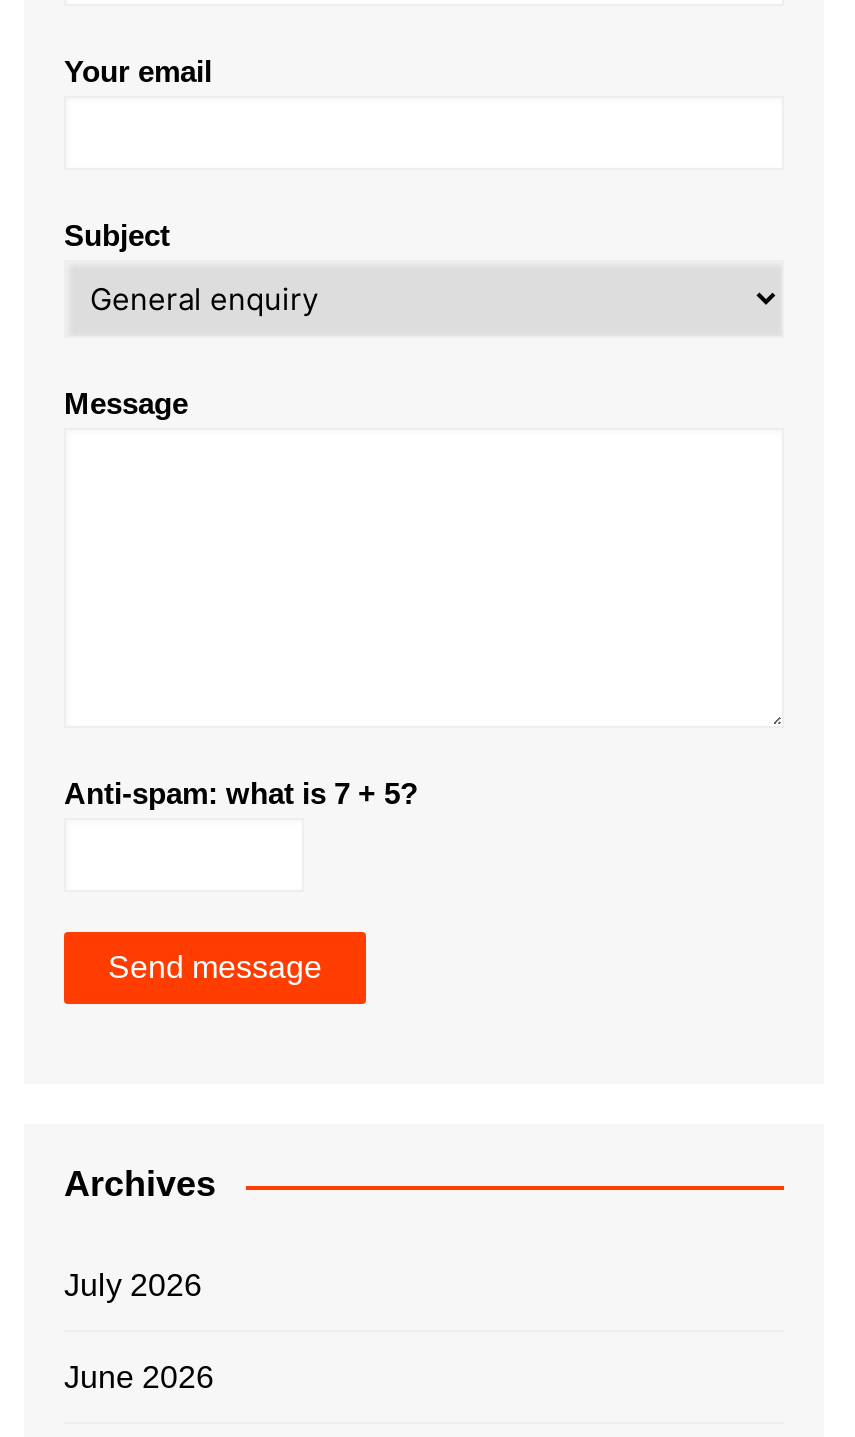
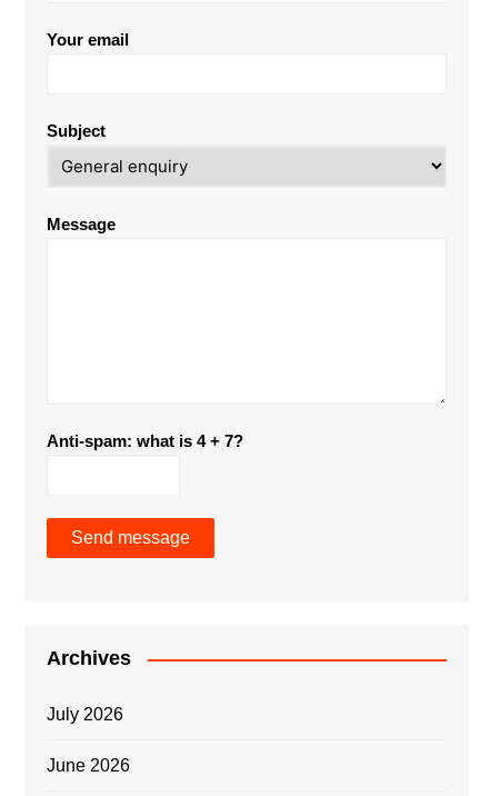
- Anti-spam: what is 7 + 5?
+ Anti-spam: what is 4 + 7?
